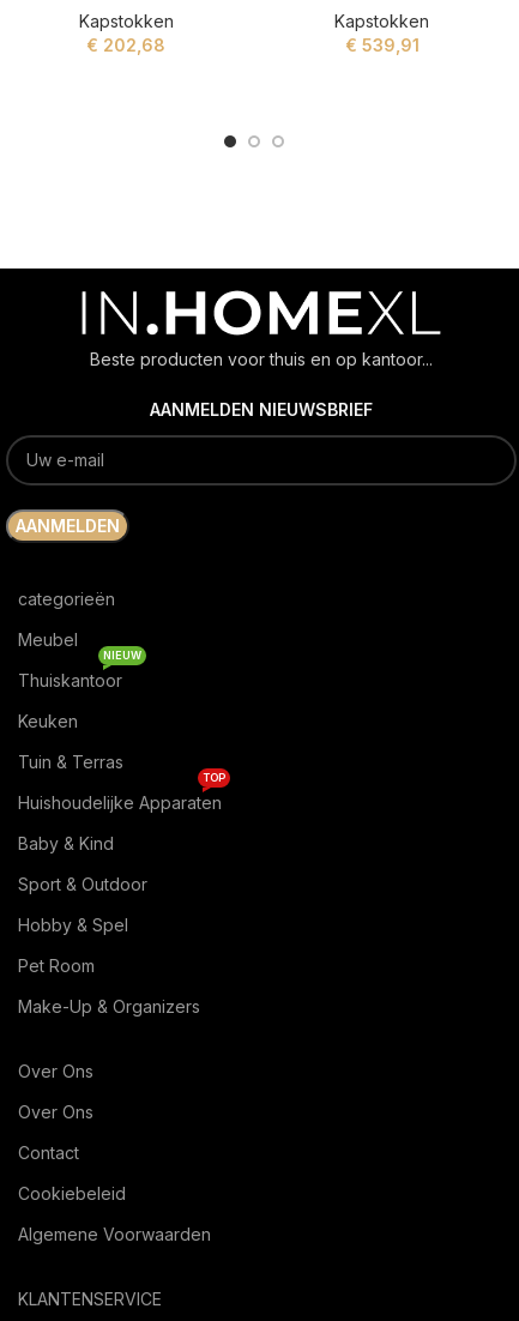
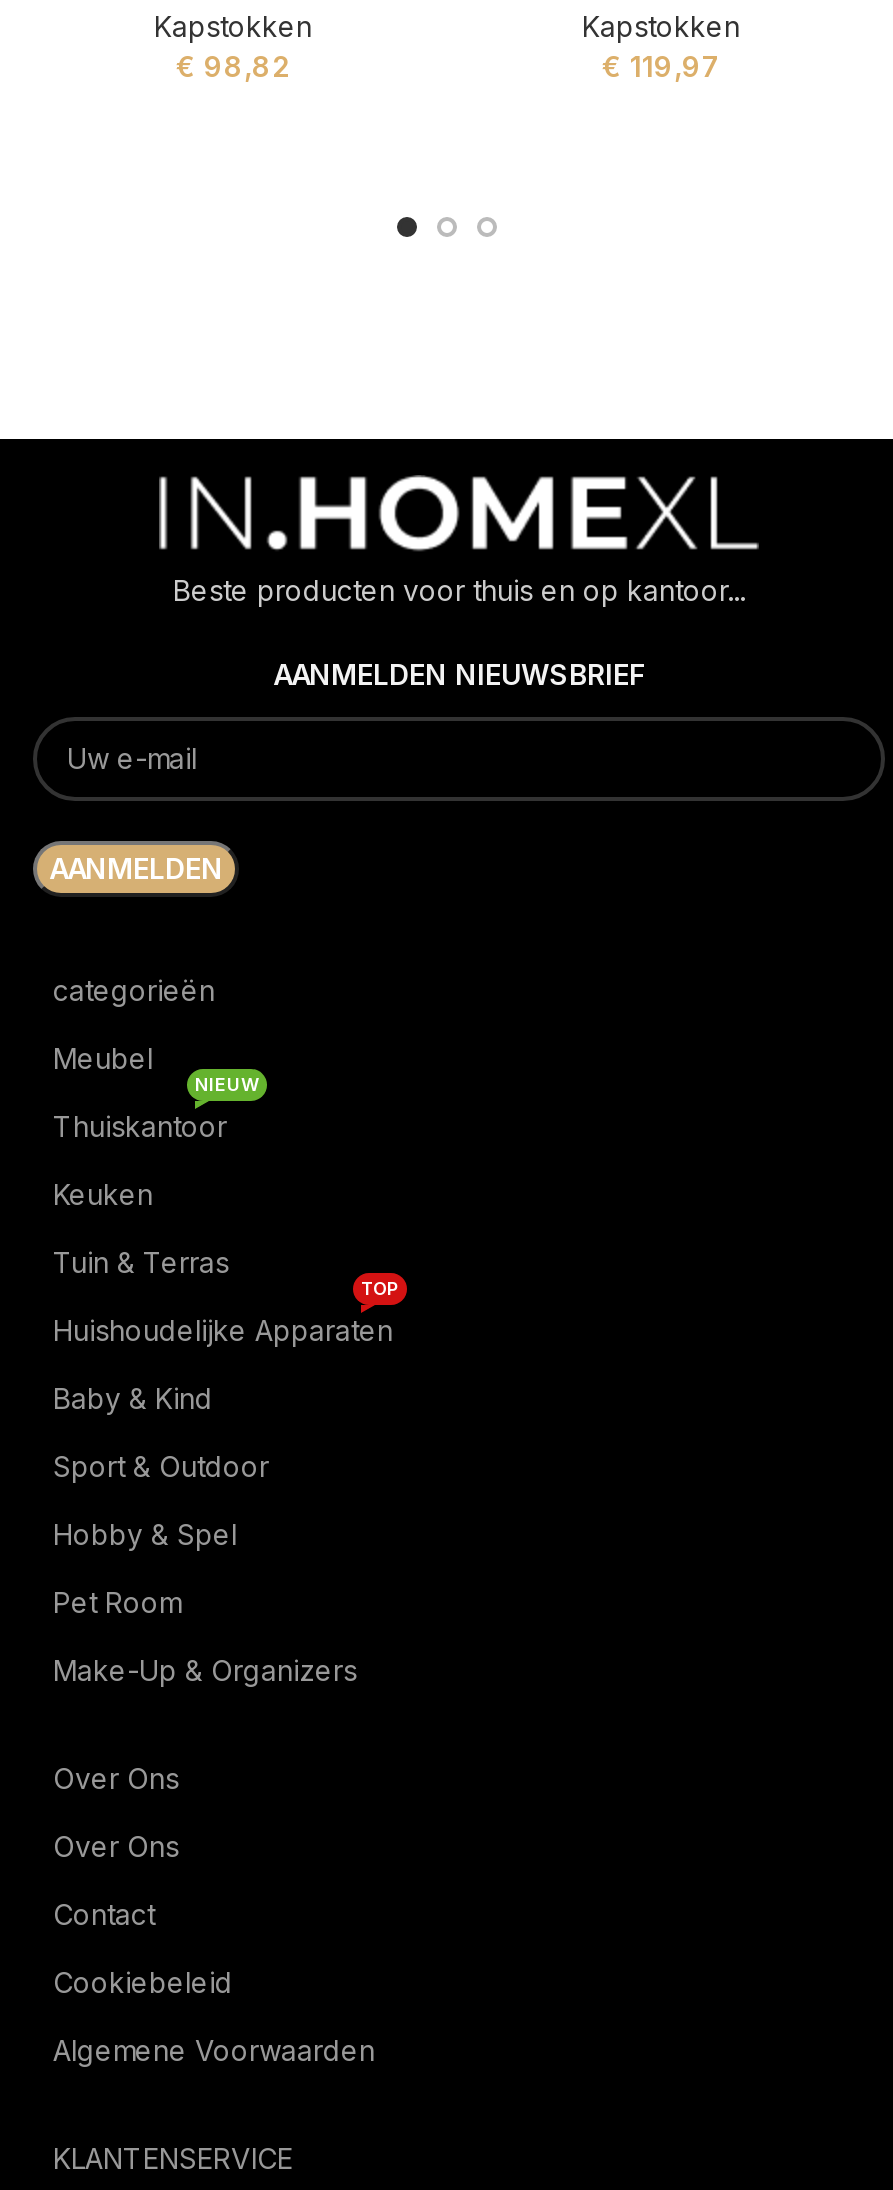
- €202,68
+ €98,82

- €539,91
+ €119,97
